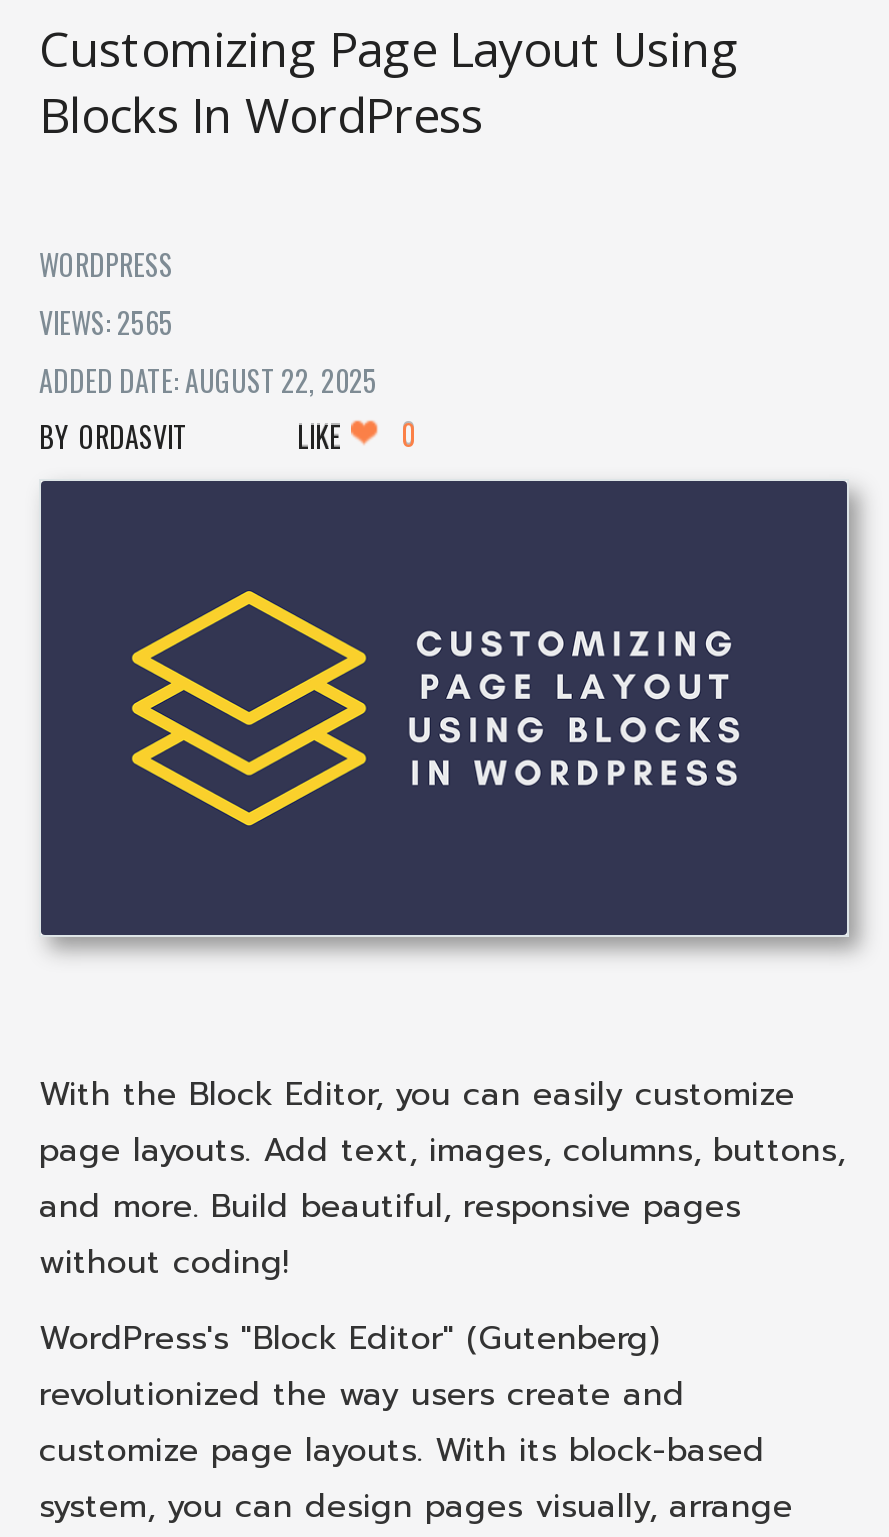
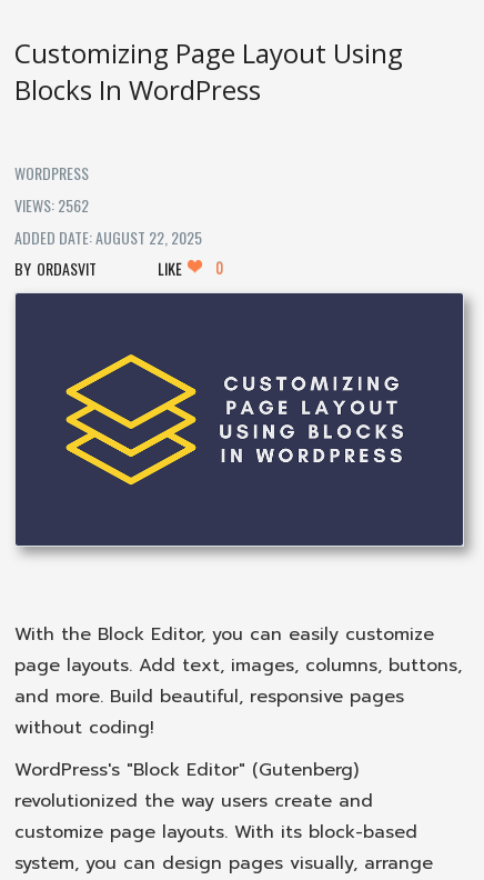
- VIEWS: 2565
+ VIEWS: 2562
